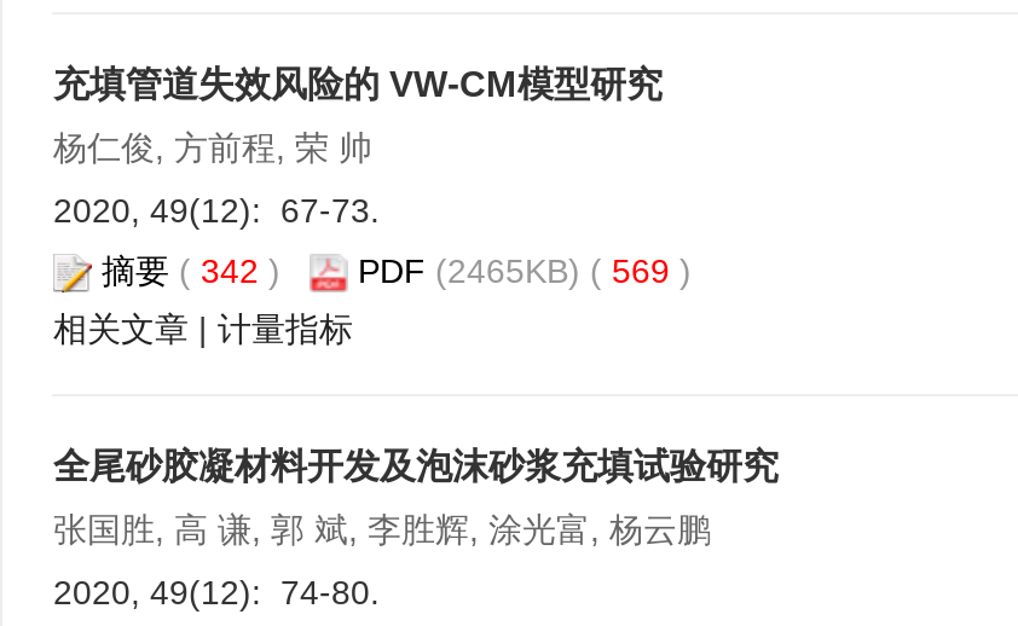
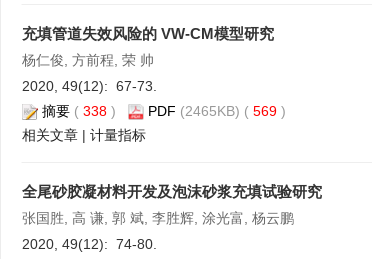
- 摘要(342) PDF (2465KB) (569)
+ 摘要(338) PDF (2465KB) (569)
